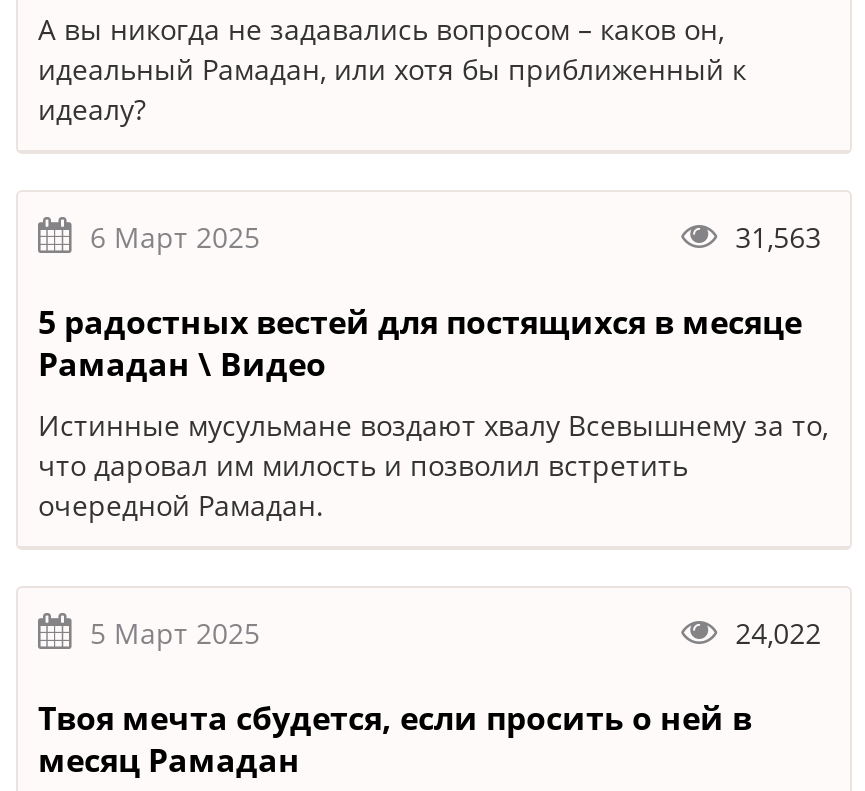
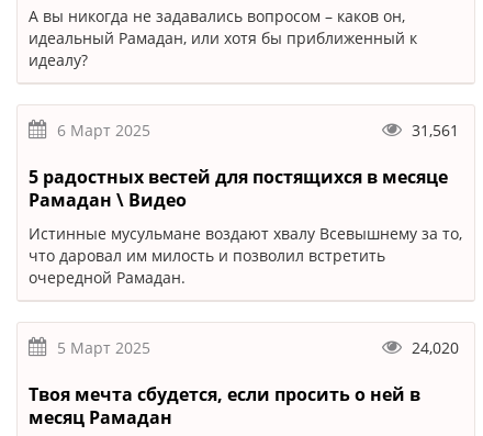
- 31,563
+ 31,561

- 24,022
+ 24,020
